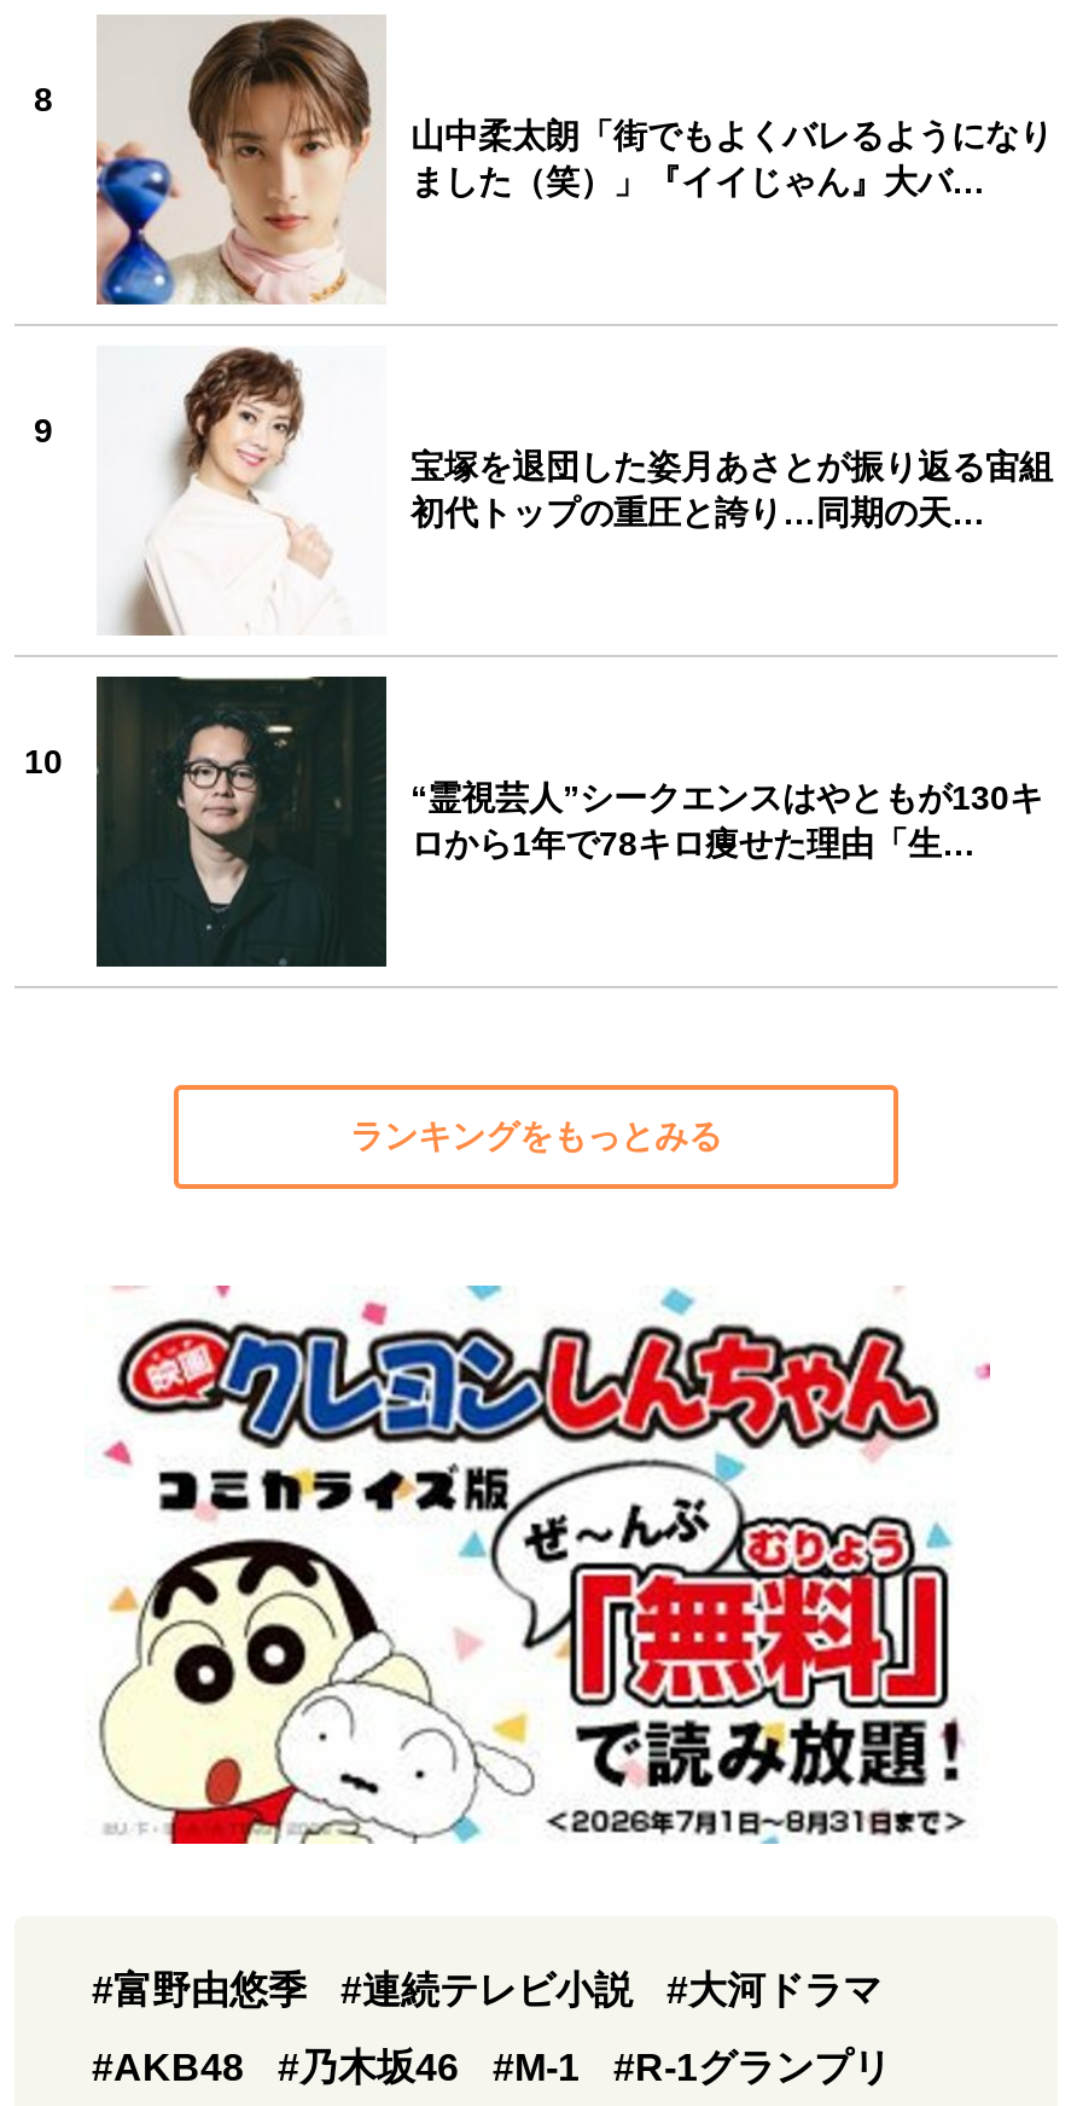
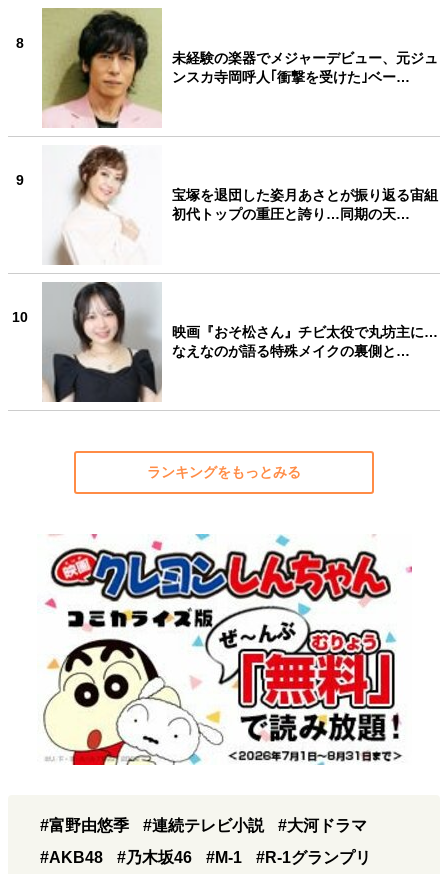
- [image]
- 山中柔太朗「街でもよくバレるようになり
- ました（笑）」『イイじゃん』大バ…
+ [image]
+ 未経験の楽器でメジャーデビュー、元ジュ
+ ンスカ寺岡呼人｢衝撃を受けた｣ベー…

- [image]
- “霊視芸人”シークエンスはやともが130キ
- ロから1年で78キロ痩せた理由「生…
+ [image]
+ 映画『おそ松さん』チビ太役で丸坊主に…
+ なえなのが語る特殊メイクの裏側と…
